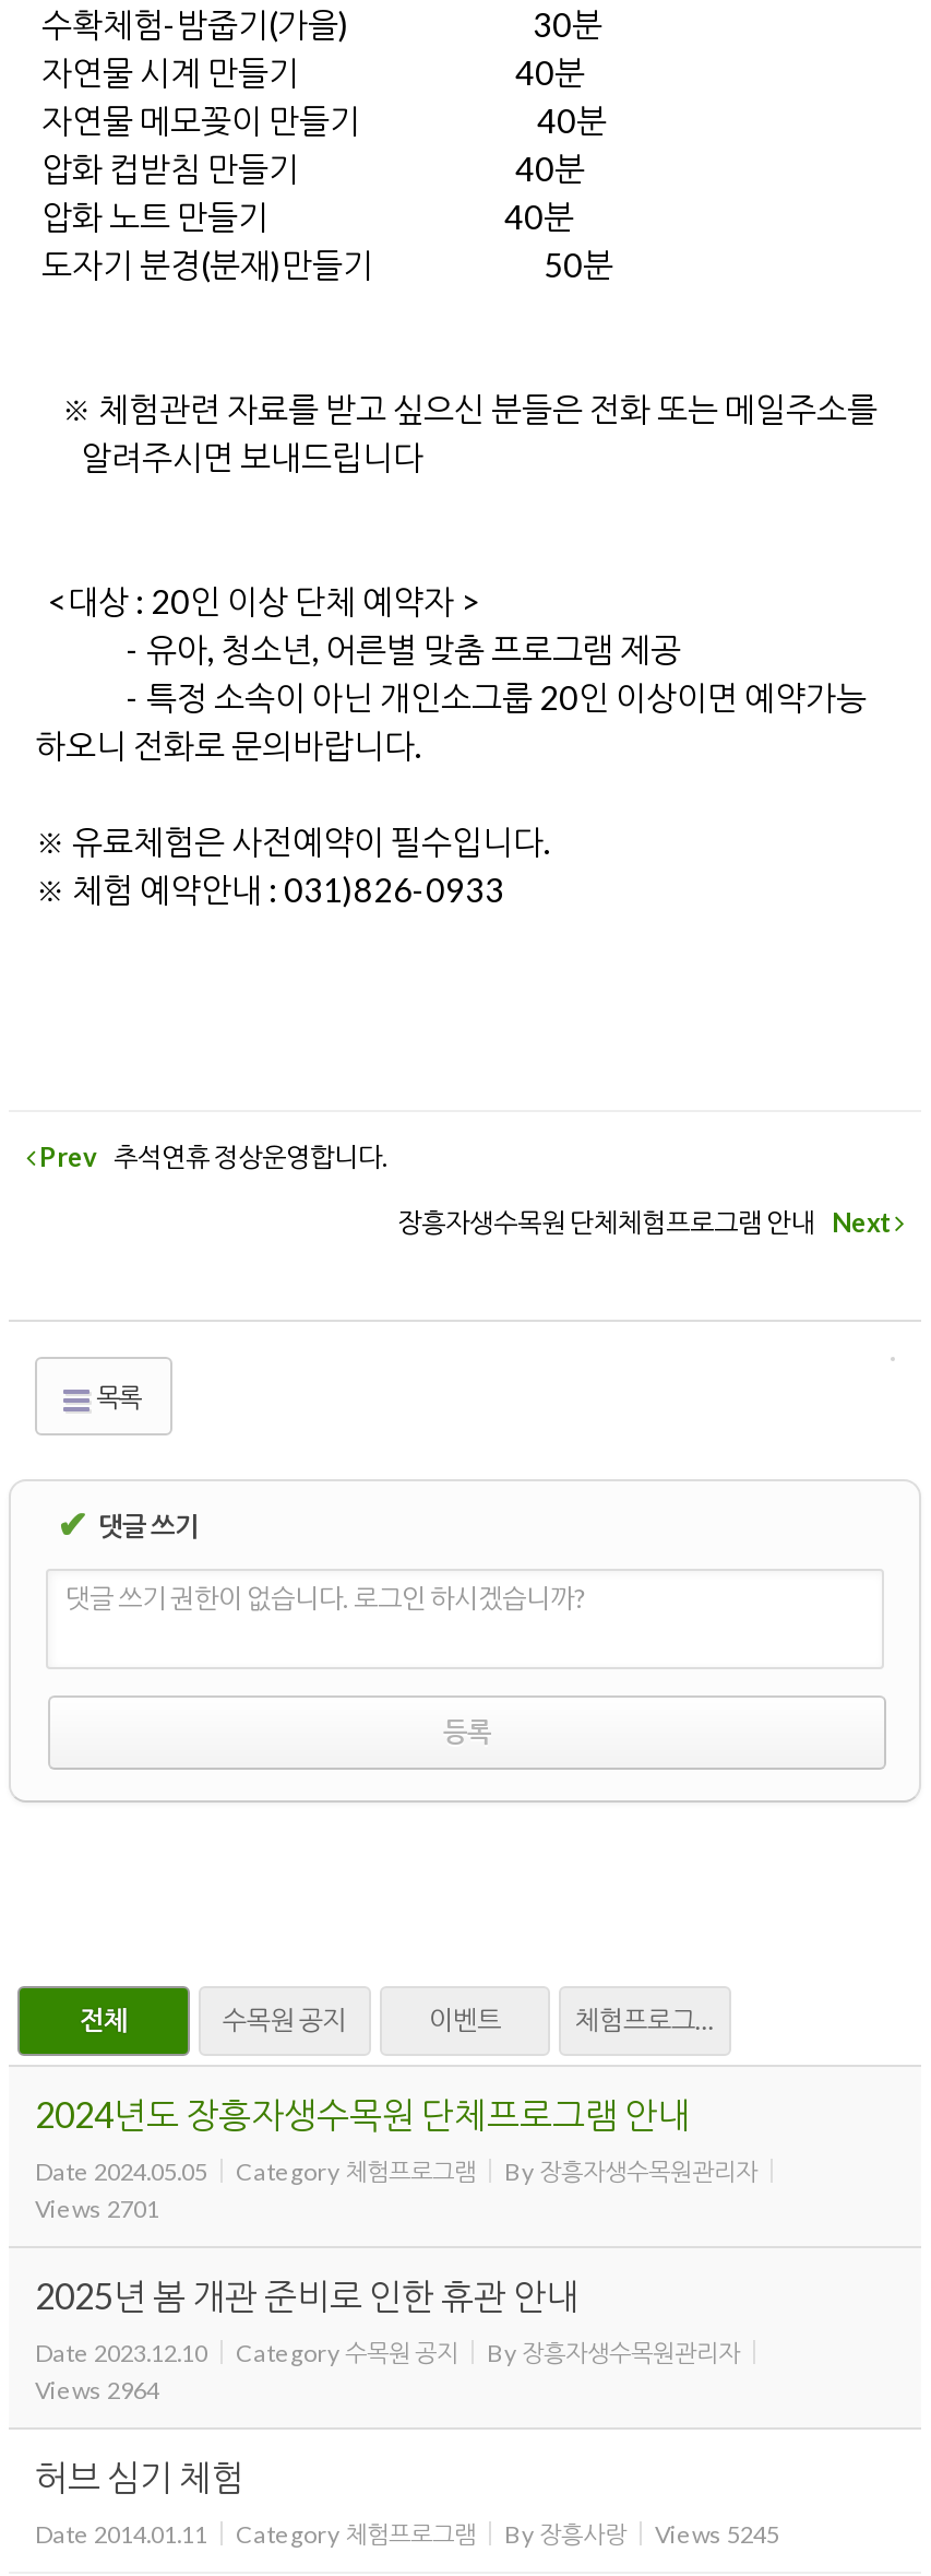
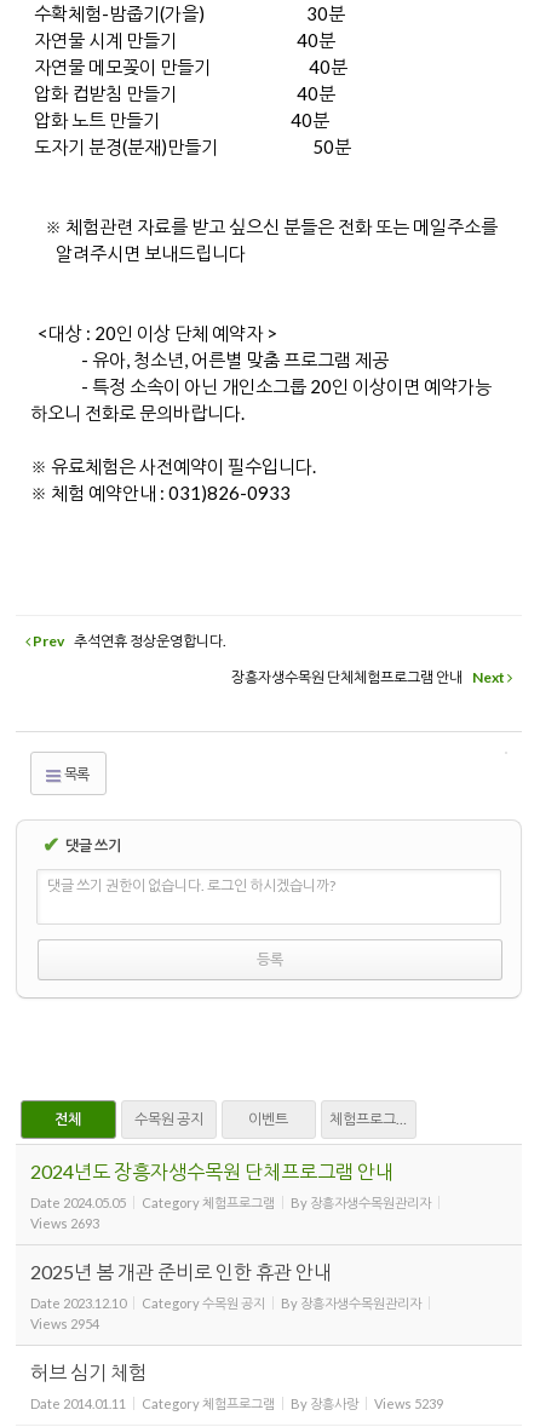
- Views 2701
+ Views 2693

- Views 2964
+ Views 2954

- Date 2014.01.11 Category 체험프로그램 By 장흥사랑 Views 5245
+ Date 2014.01.11 Category 체험프로그램 By 장흥사랑 Views 5239
